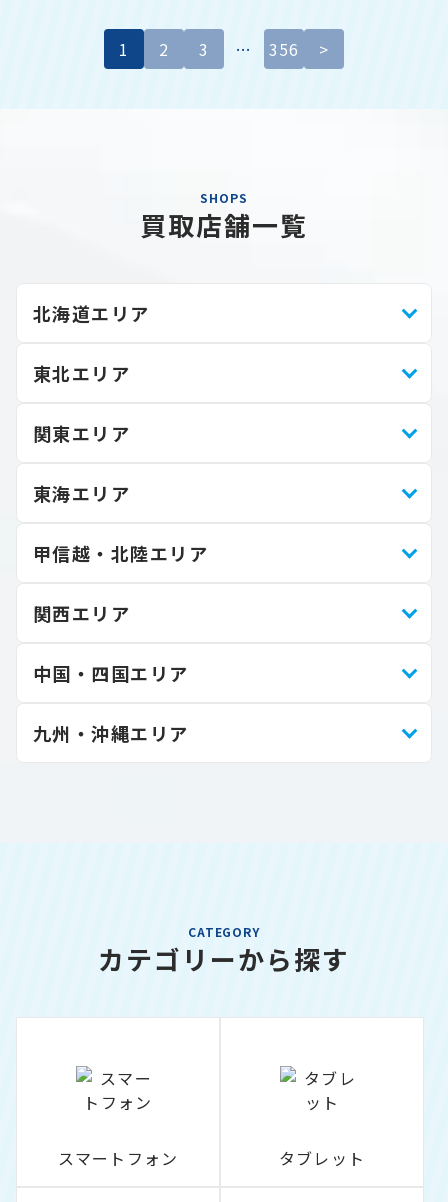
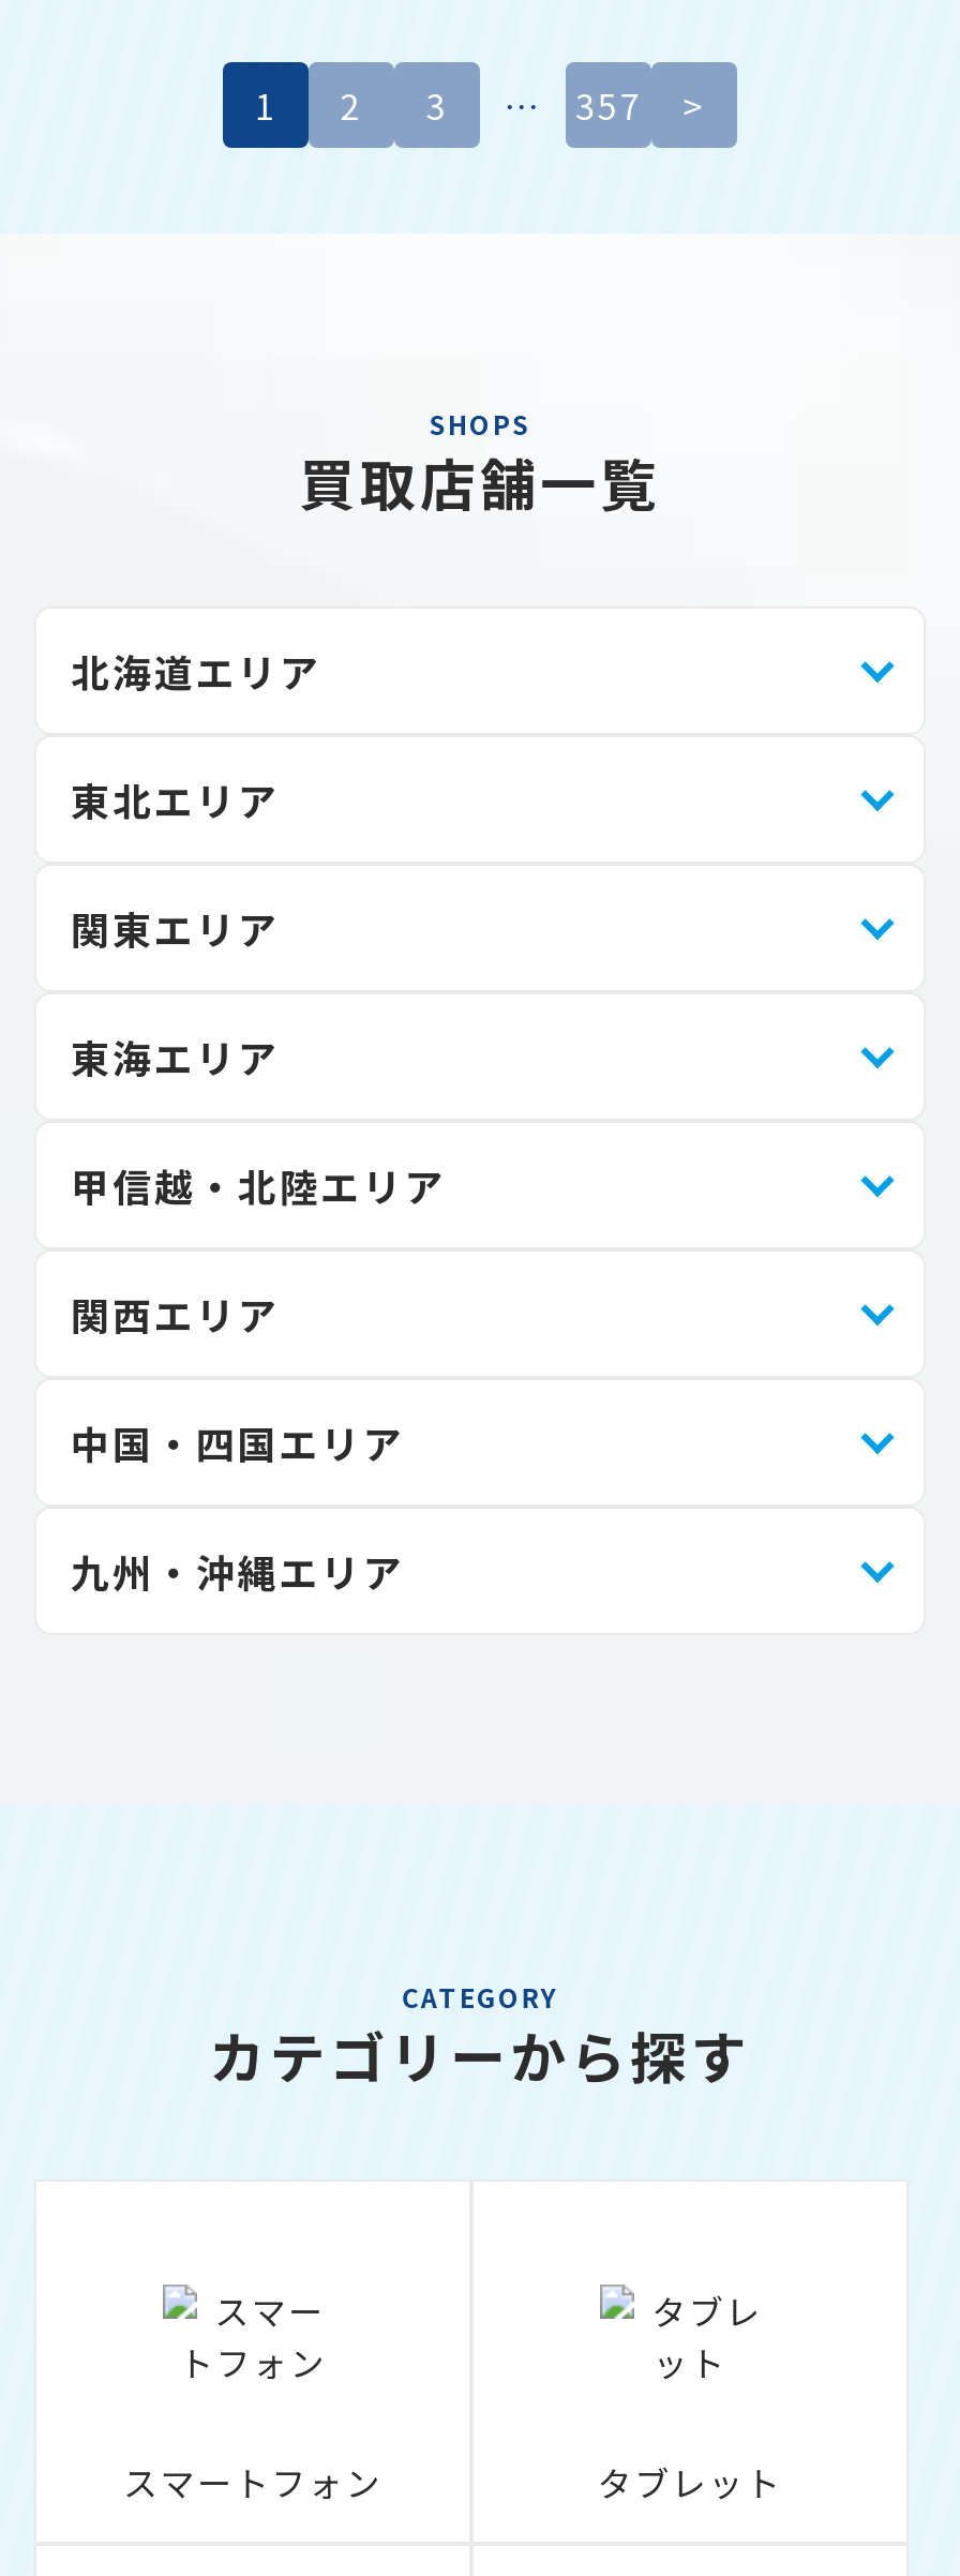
- 356
+ 357
